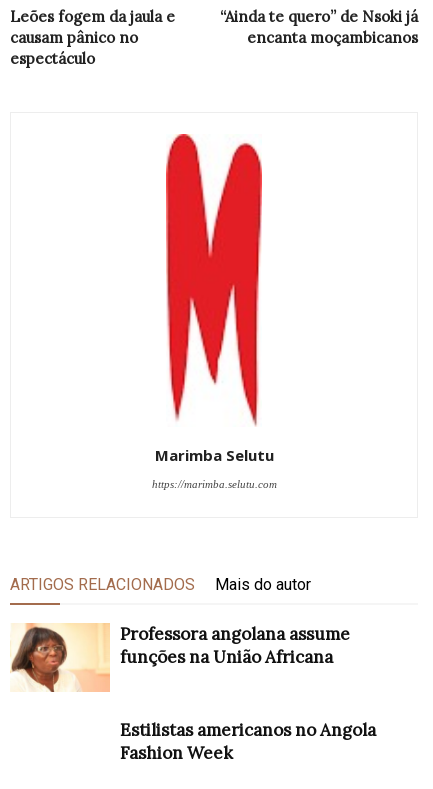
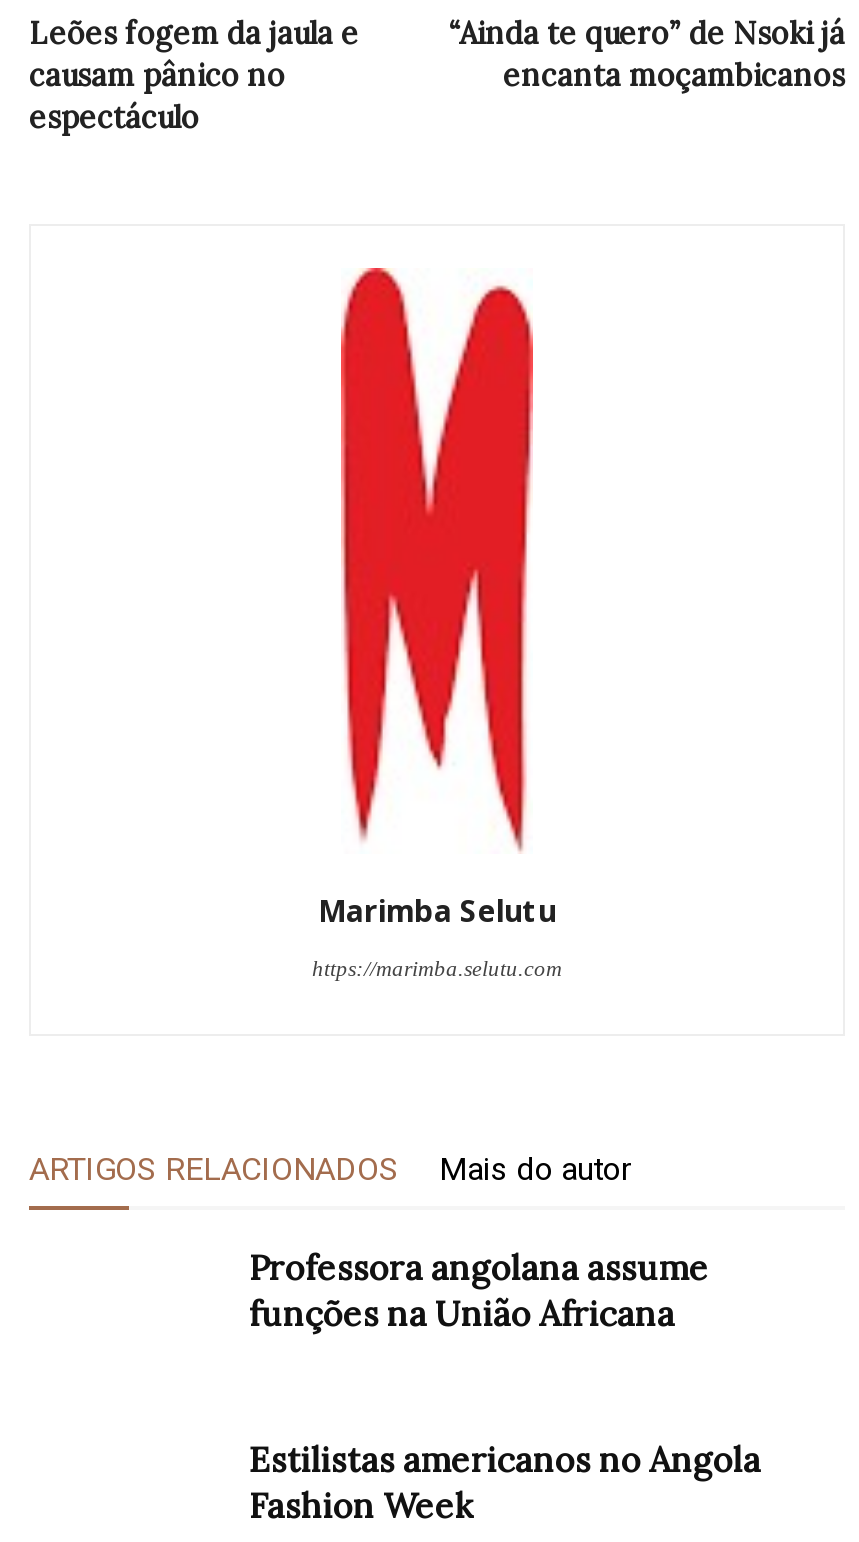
- [image]
